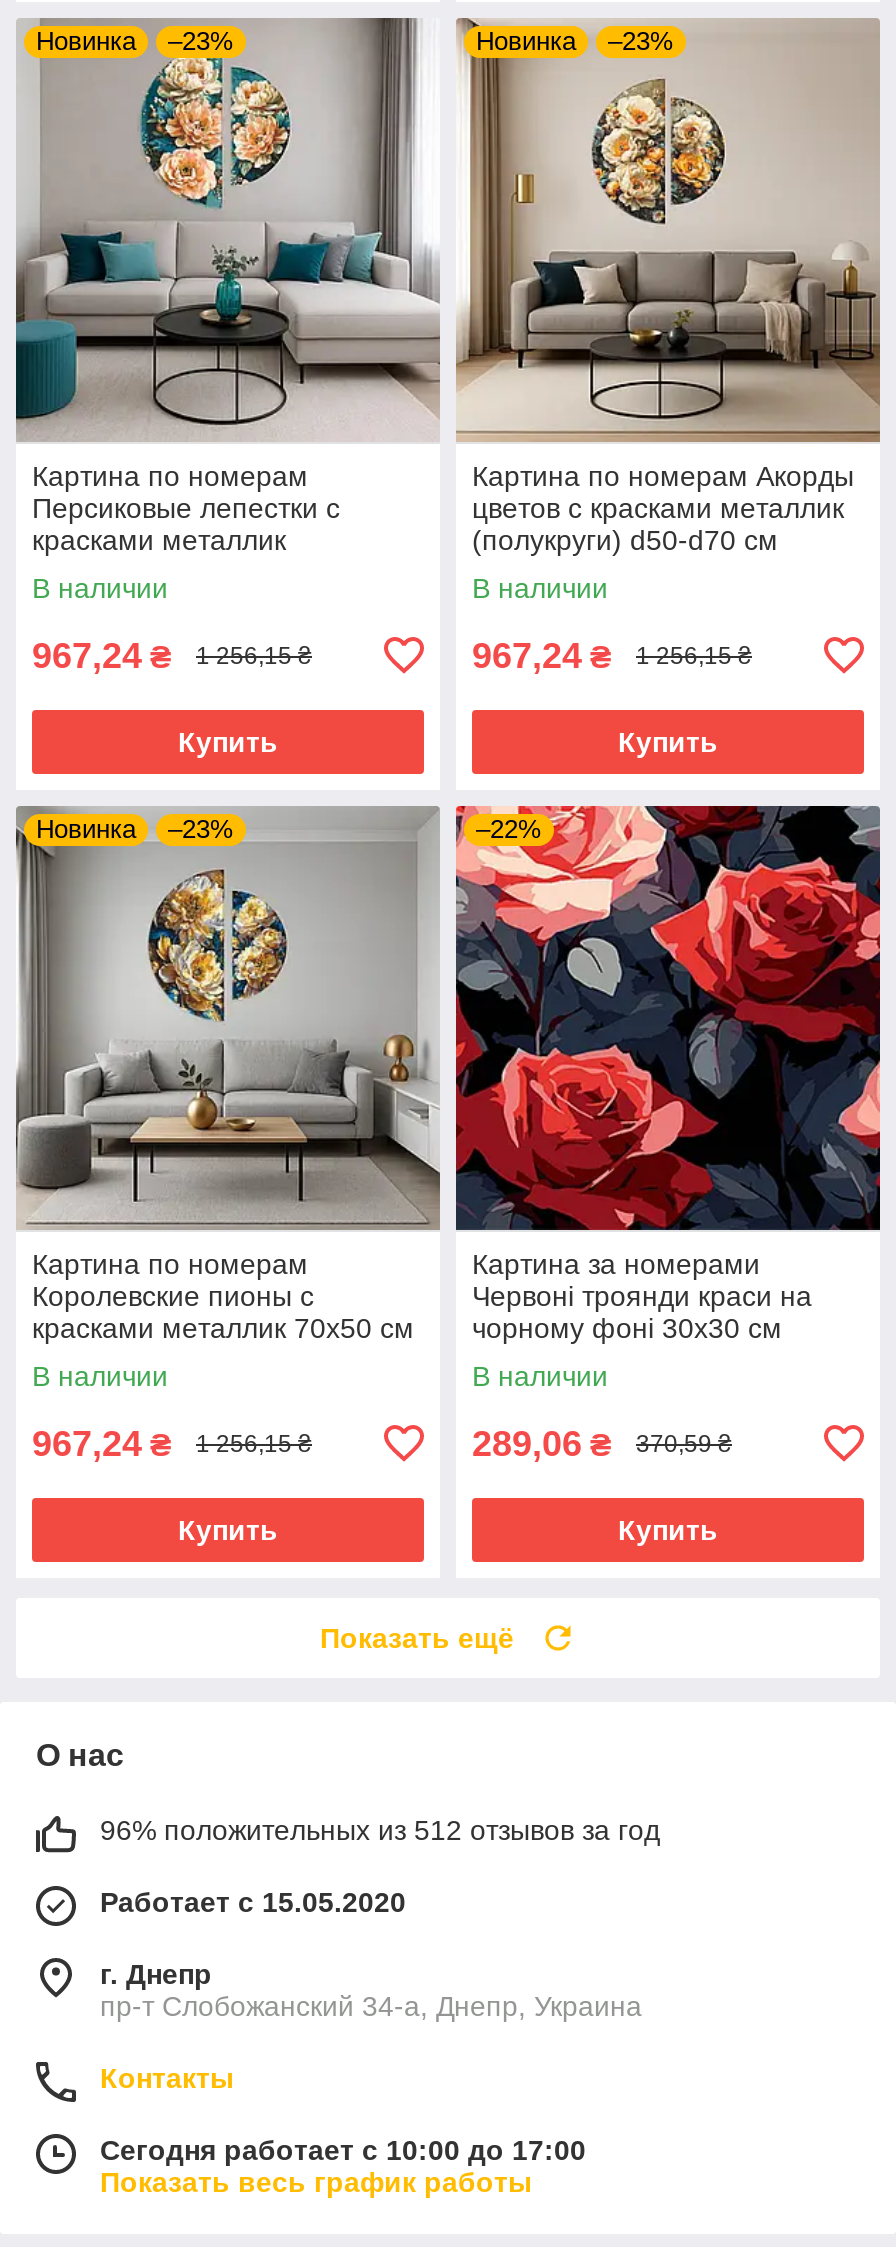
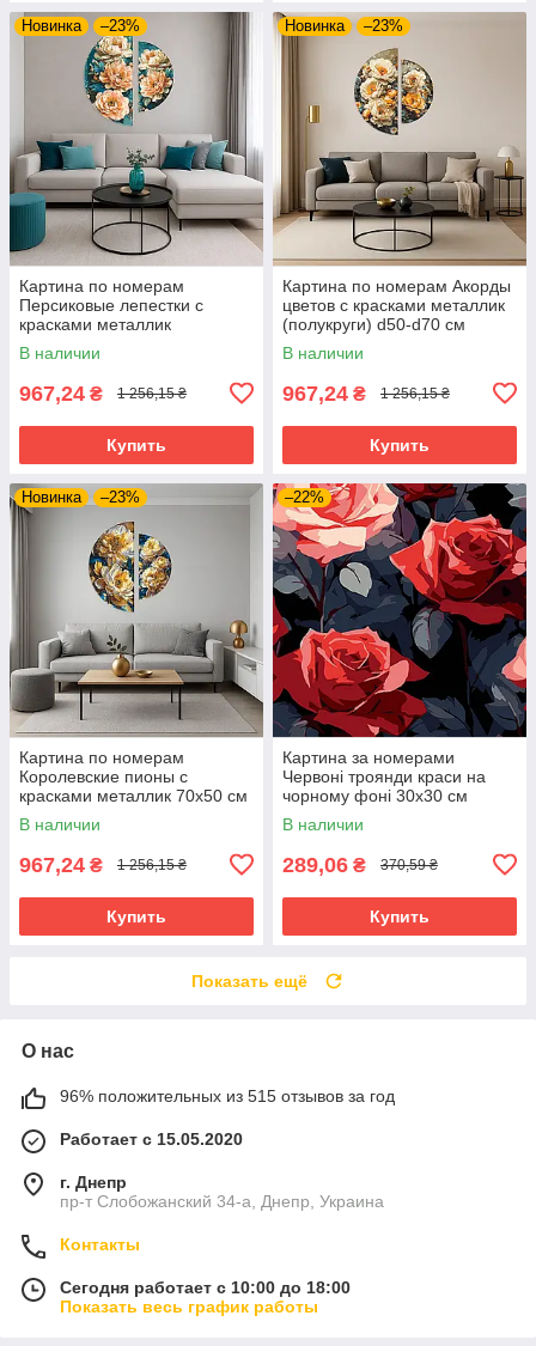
- 96% положительных из 512 отзывов за год
+ 96% положительных из 515 отзывов за год

- Сегодня работает с 10:00 до 17:00
+ Сегодня работает с 10:00 до 18:00
